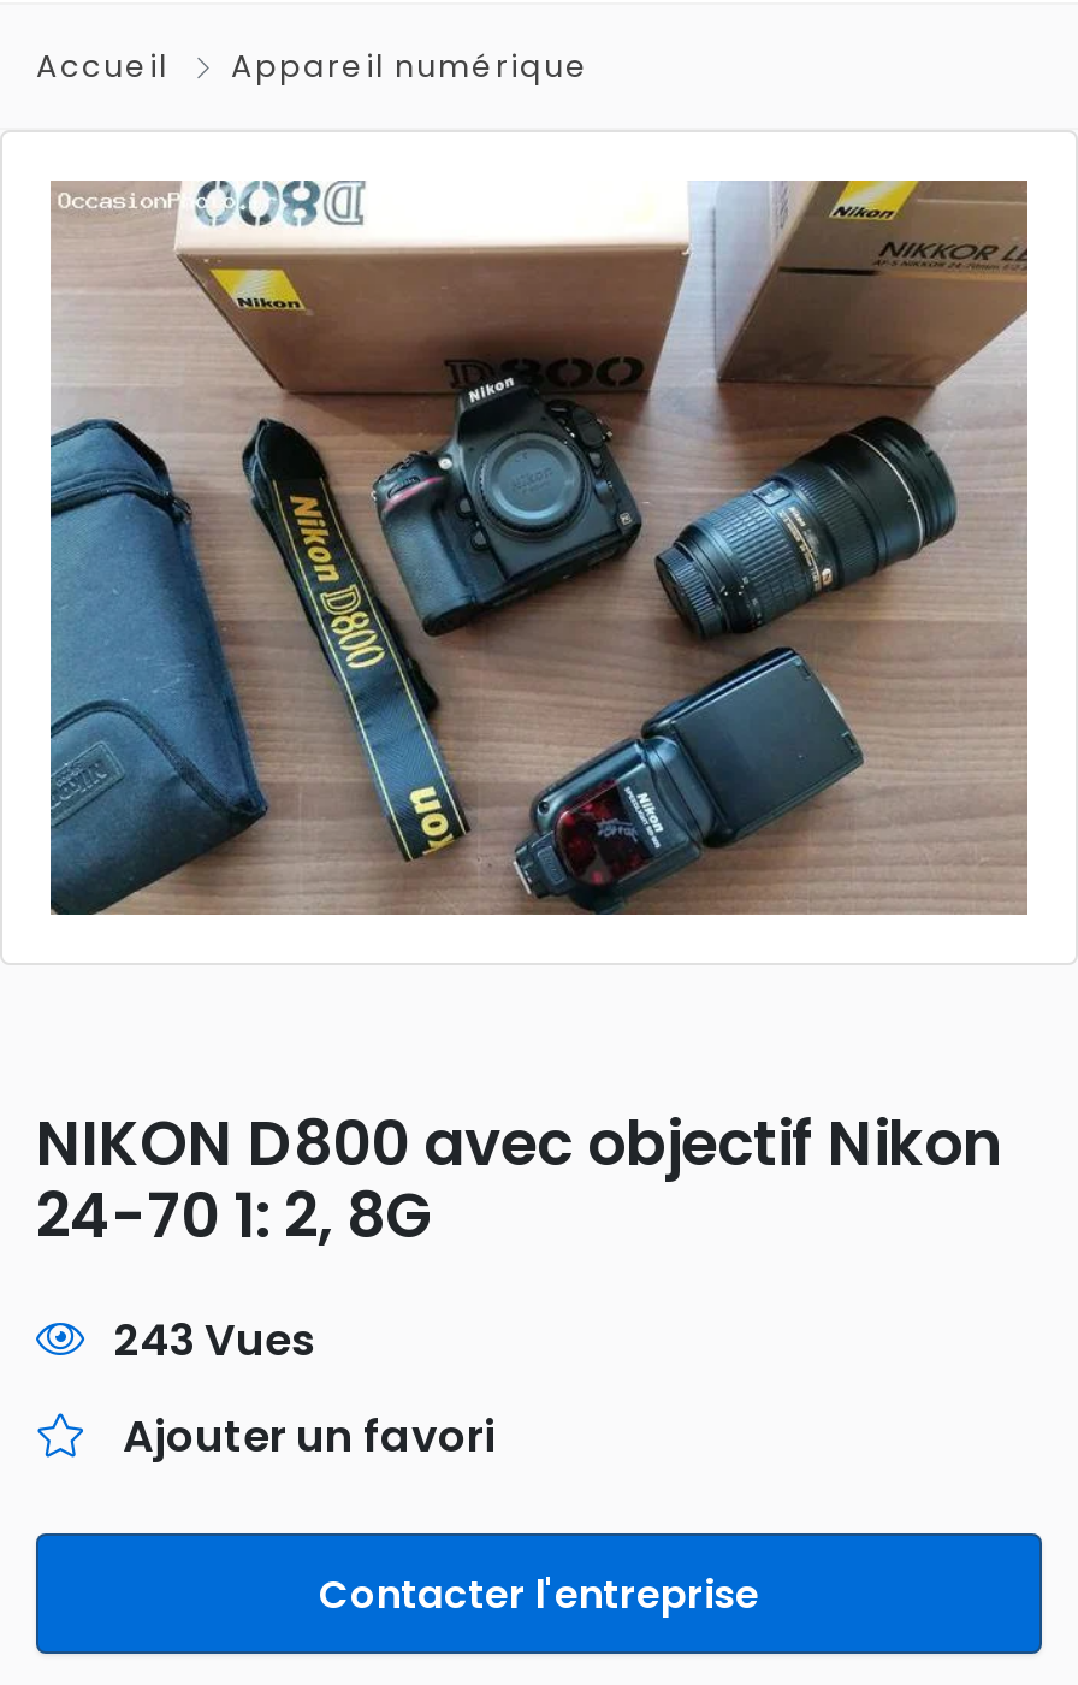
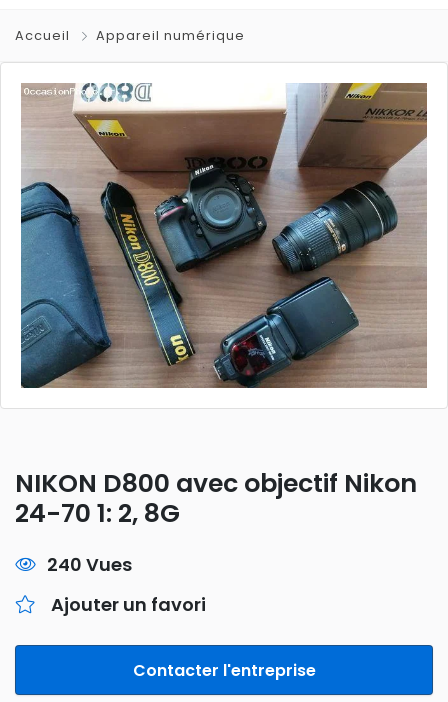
- 243 Vues
+ 240 Vues
